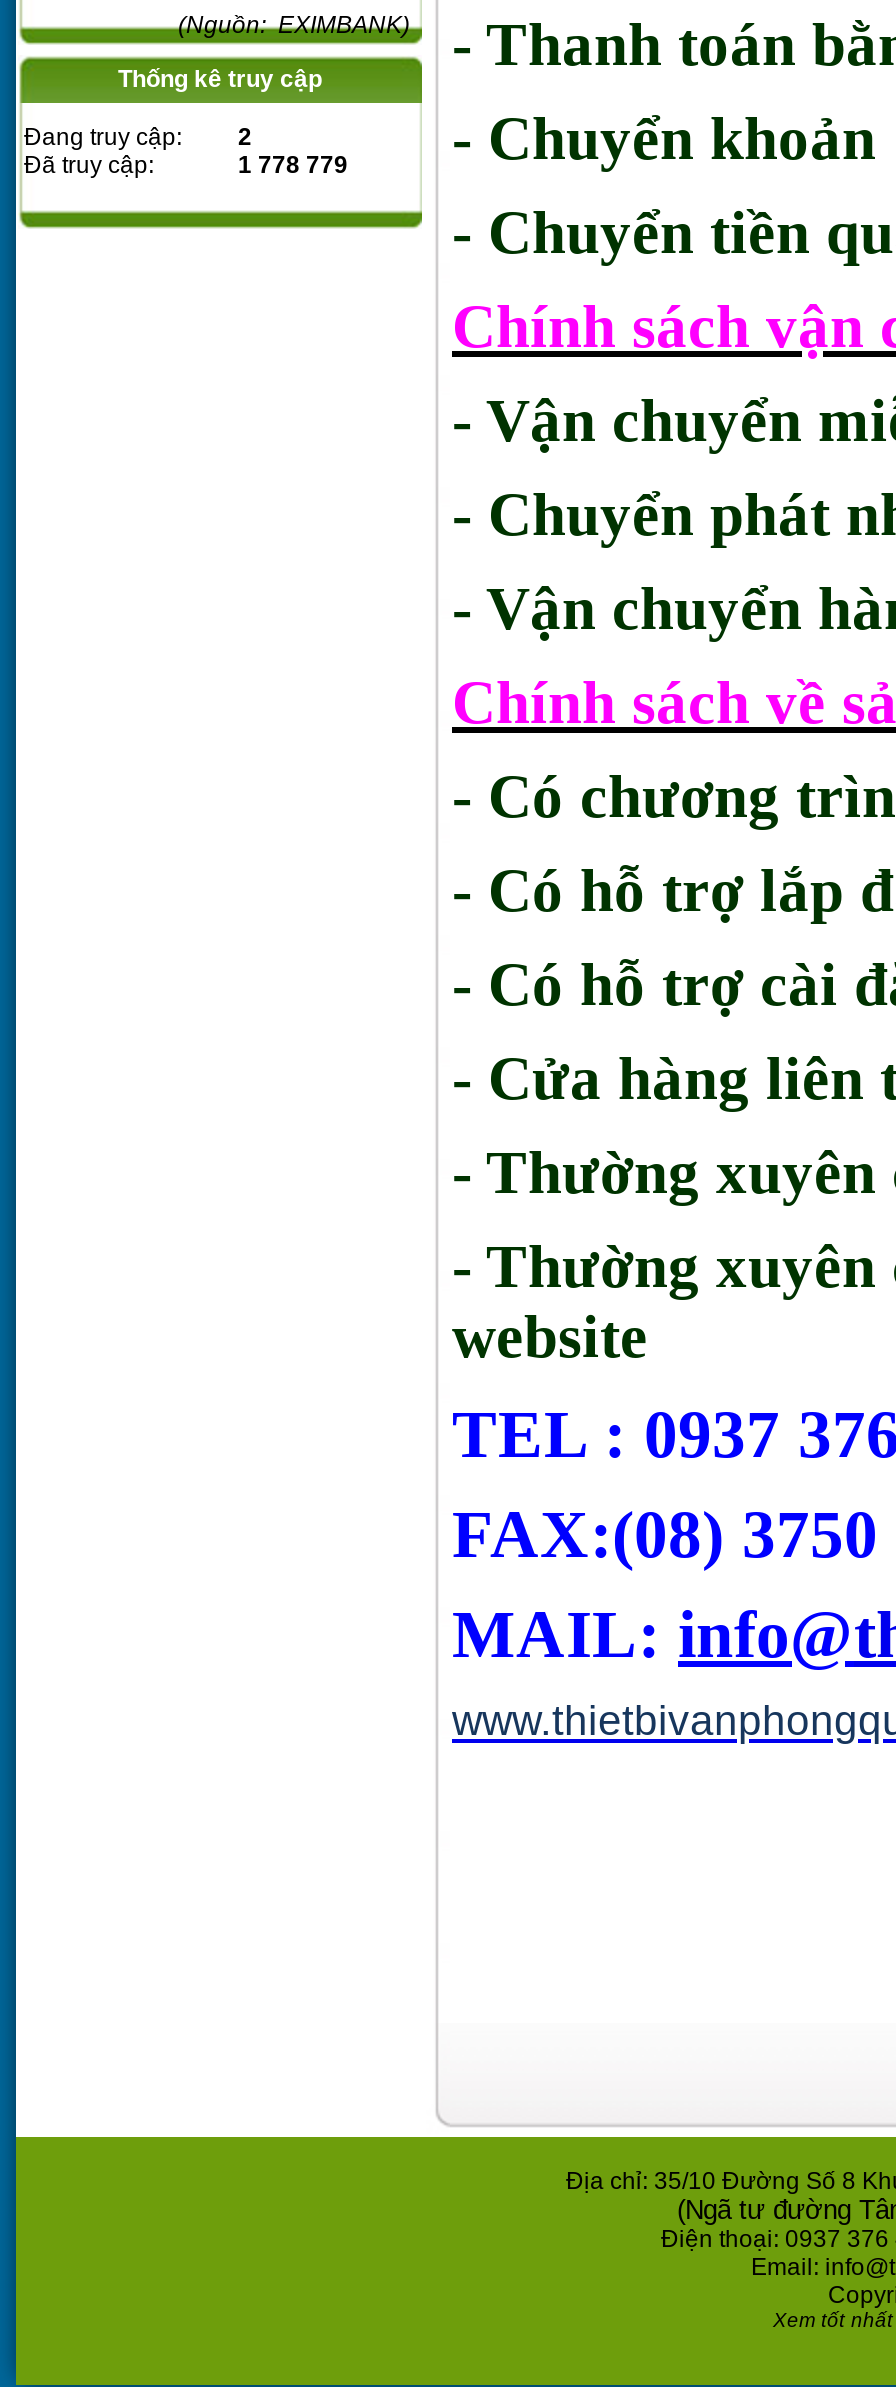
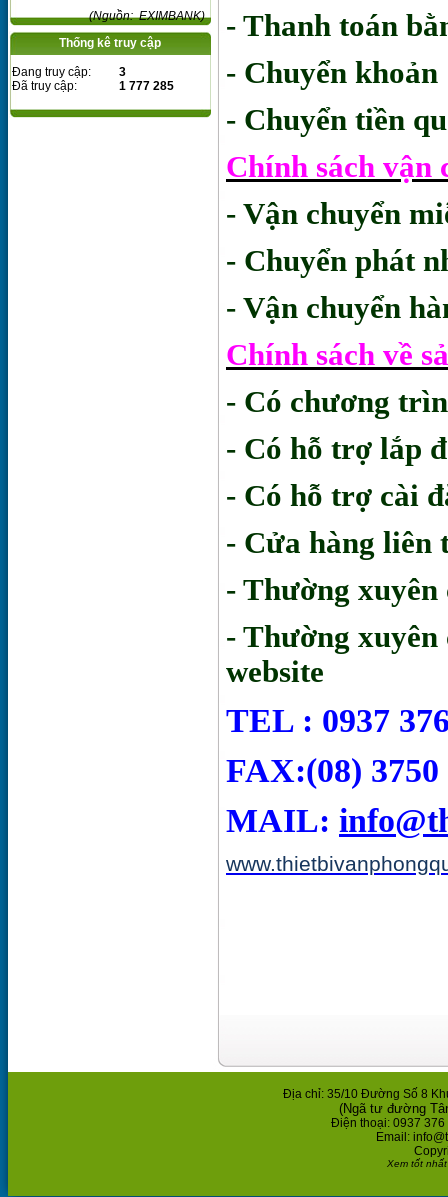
- Đang truy cập: 2
+ Đang truy cập: 3

- 1 778 779
+ 1 777 285
